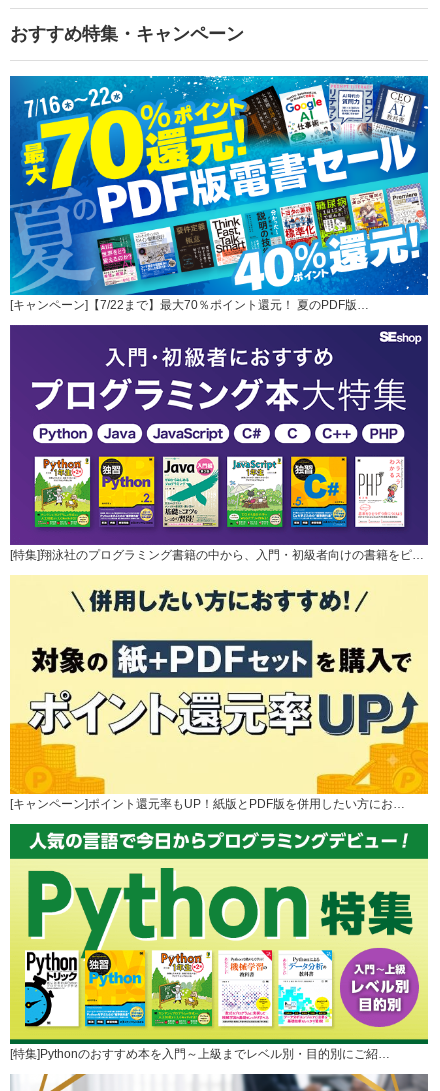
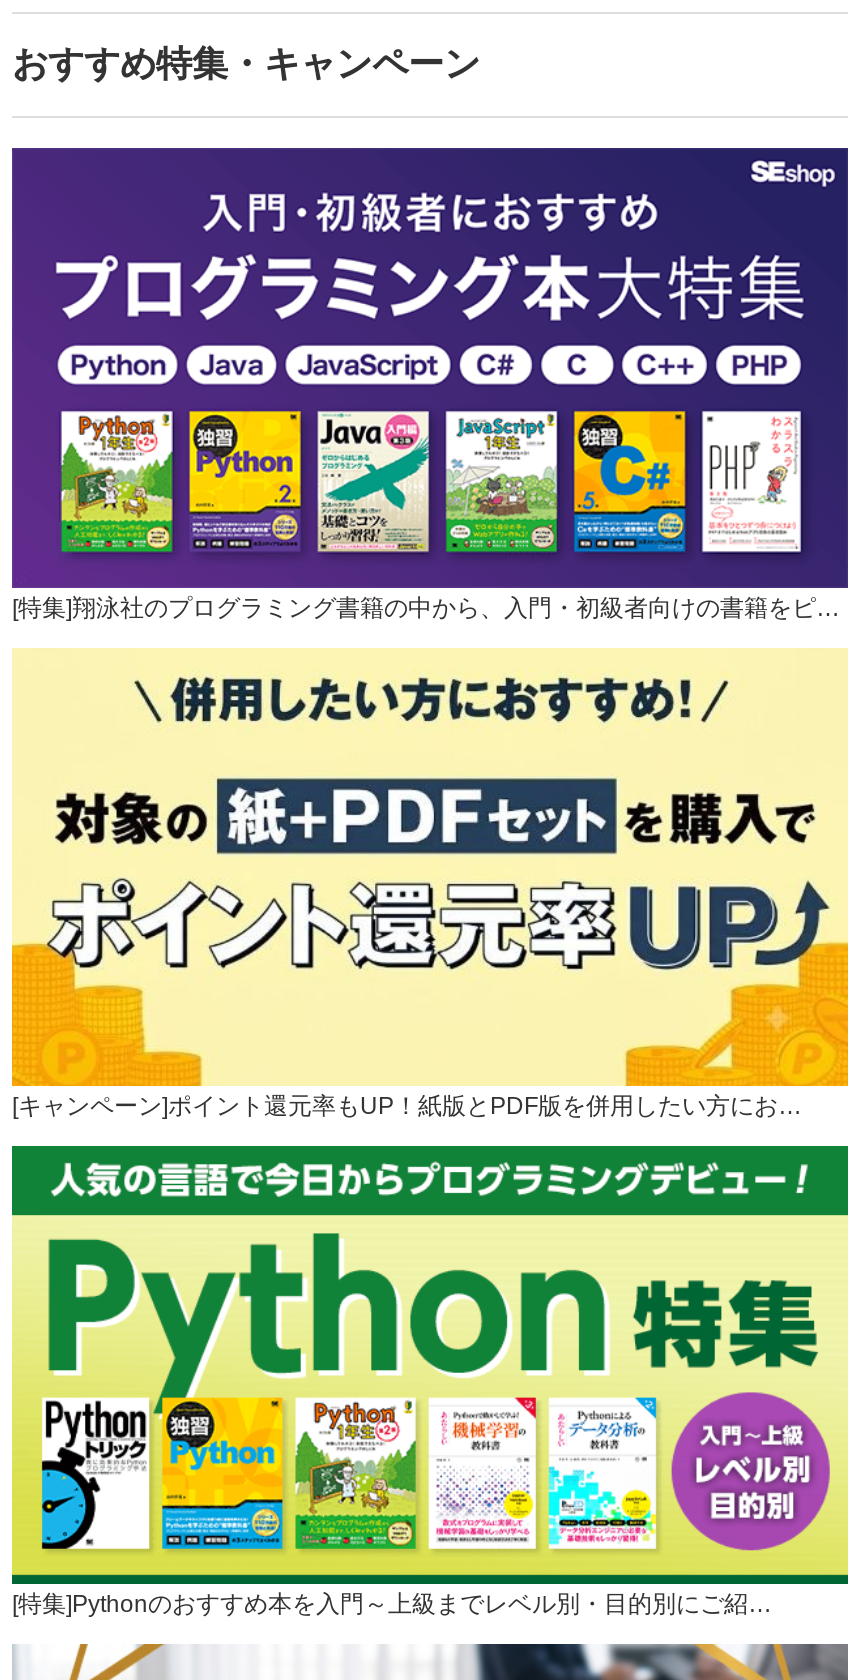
- [image]
- [キャンペーン]【7/22まで】最大70％ポイント還元！ 夏のPDF版…
